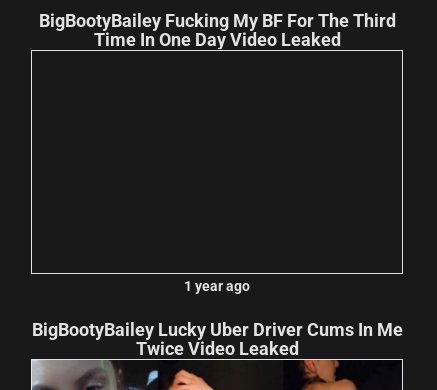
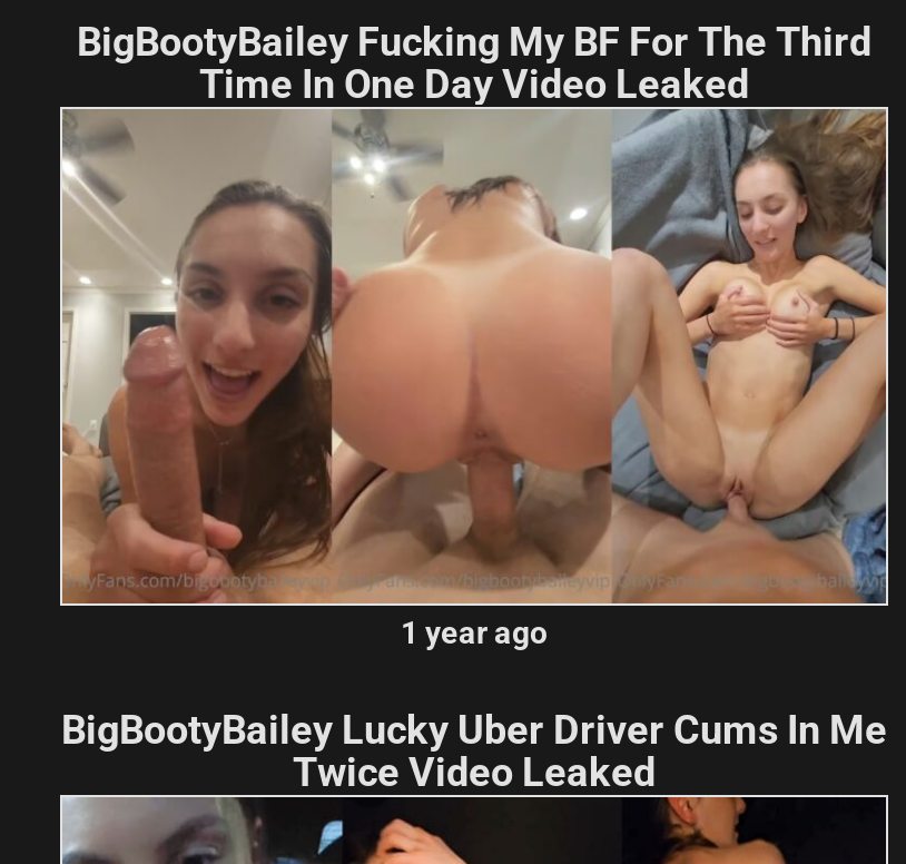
+ [image]
